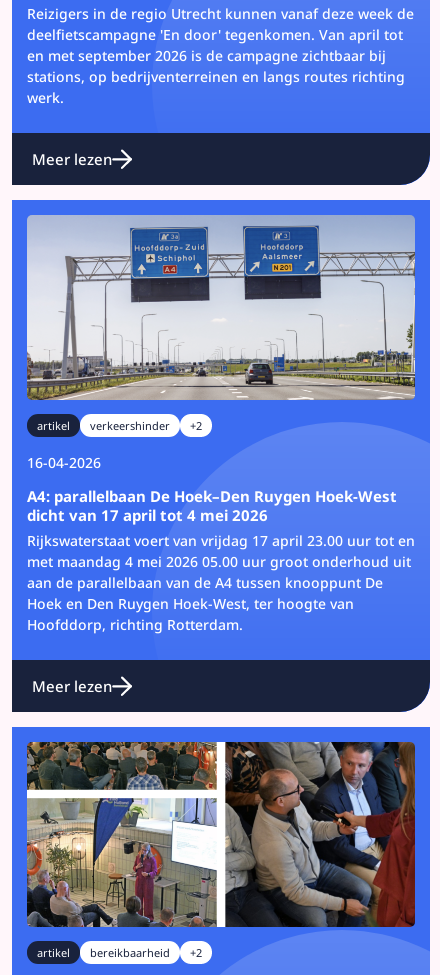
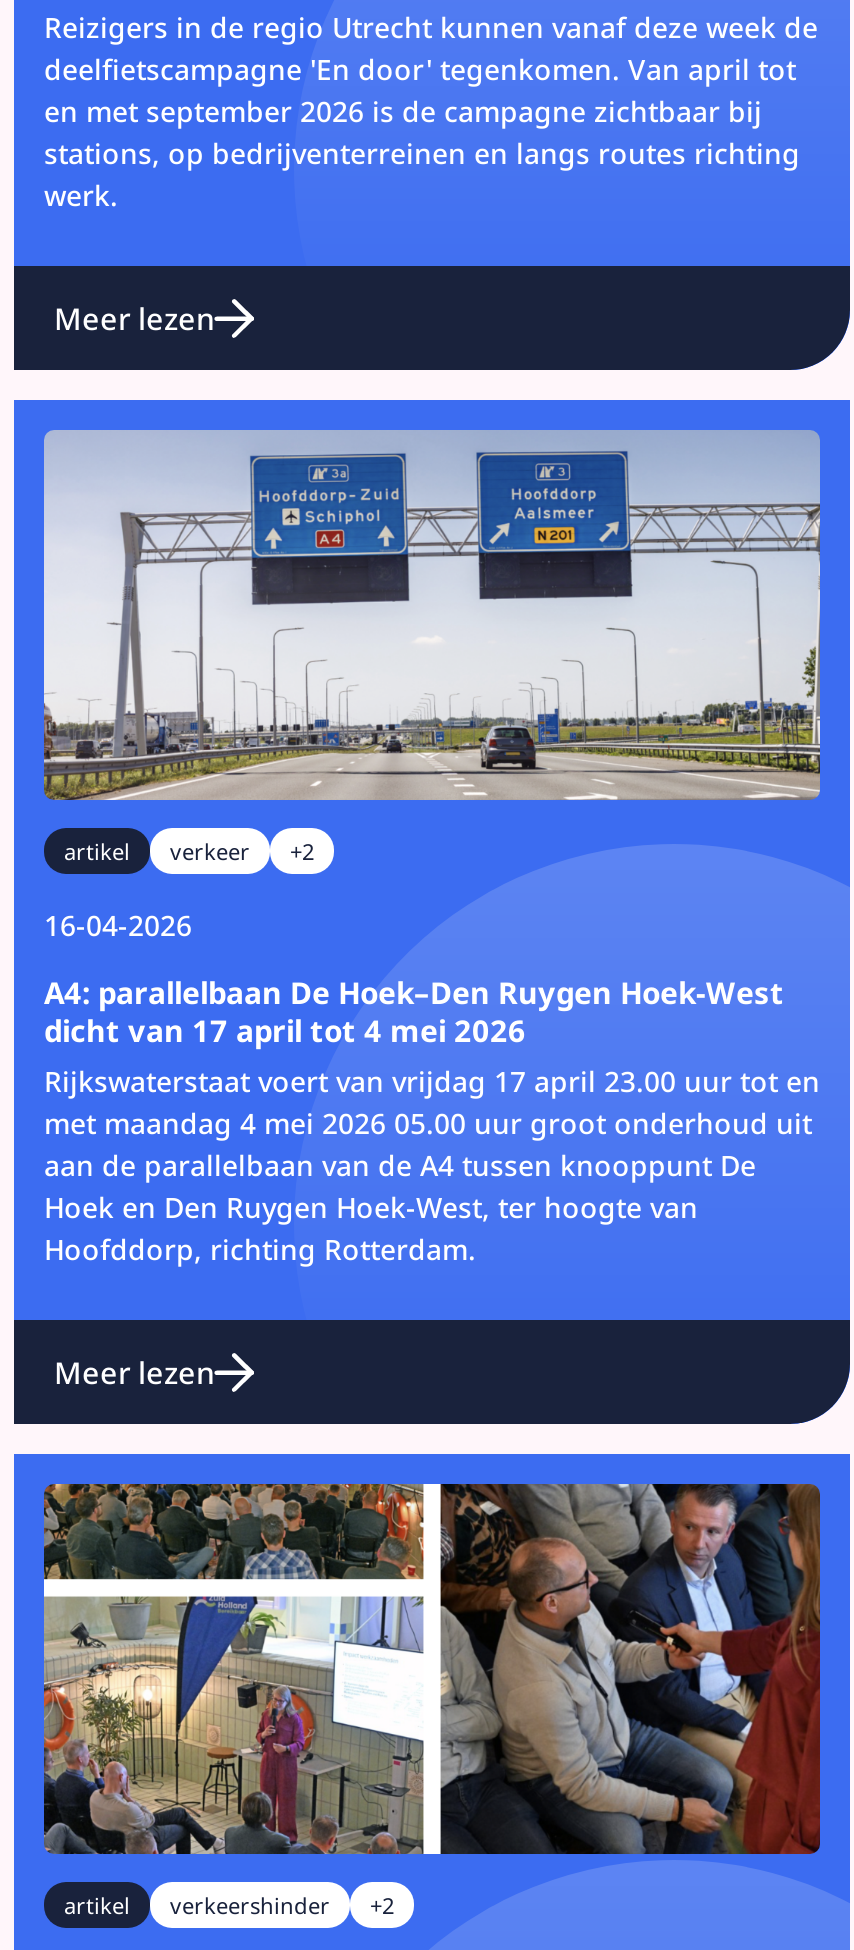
moved down: verkeershinder

+ verkeer

- bereikbaarheid
